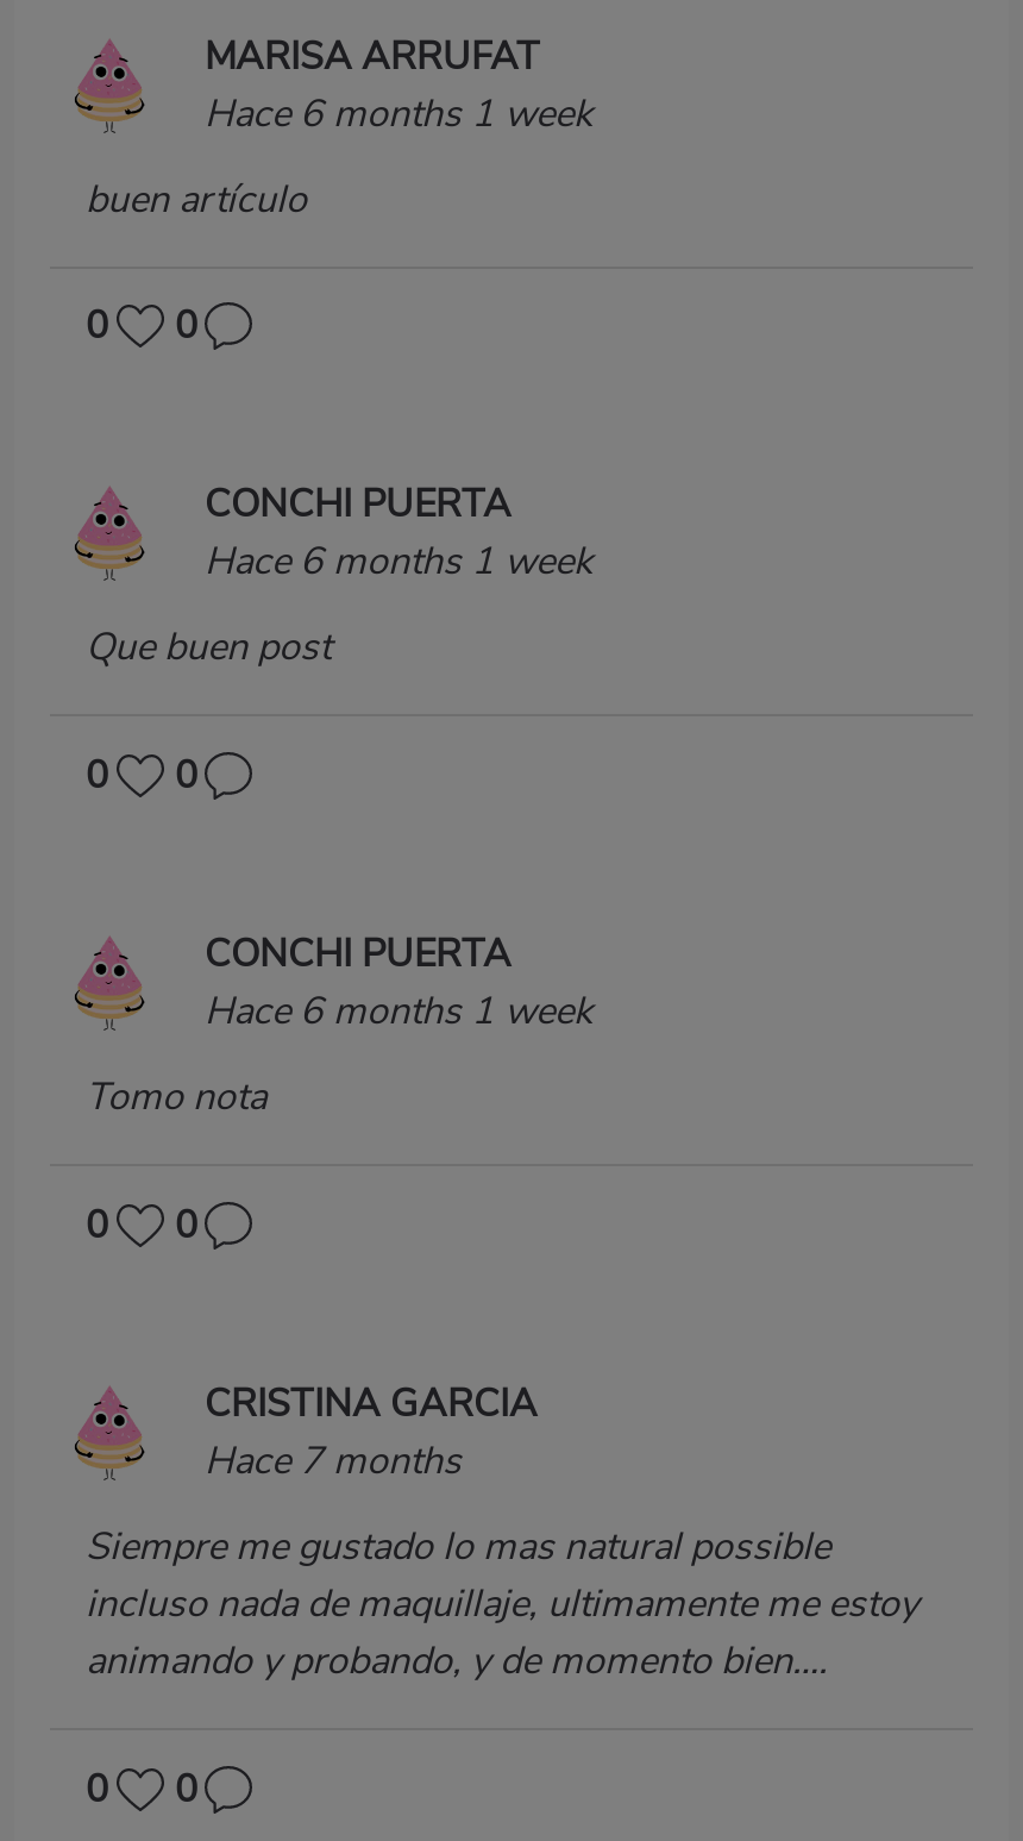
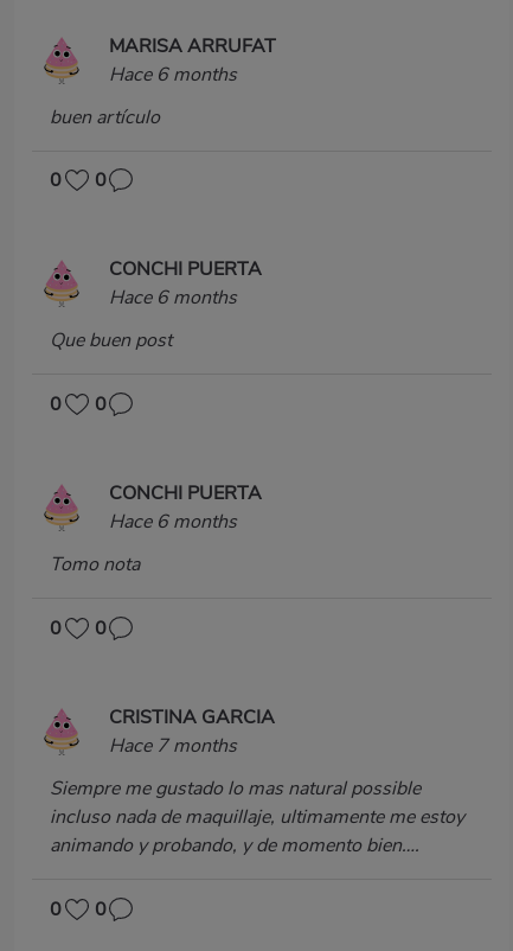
- Hace 6 months 1 week
+ Hace 6 months

- Hace 6 months 1 week
+ Hace 6 months

- Hace 6 months 1 week
+ Hace 6 months
